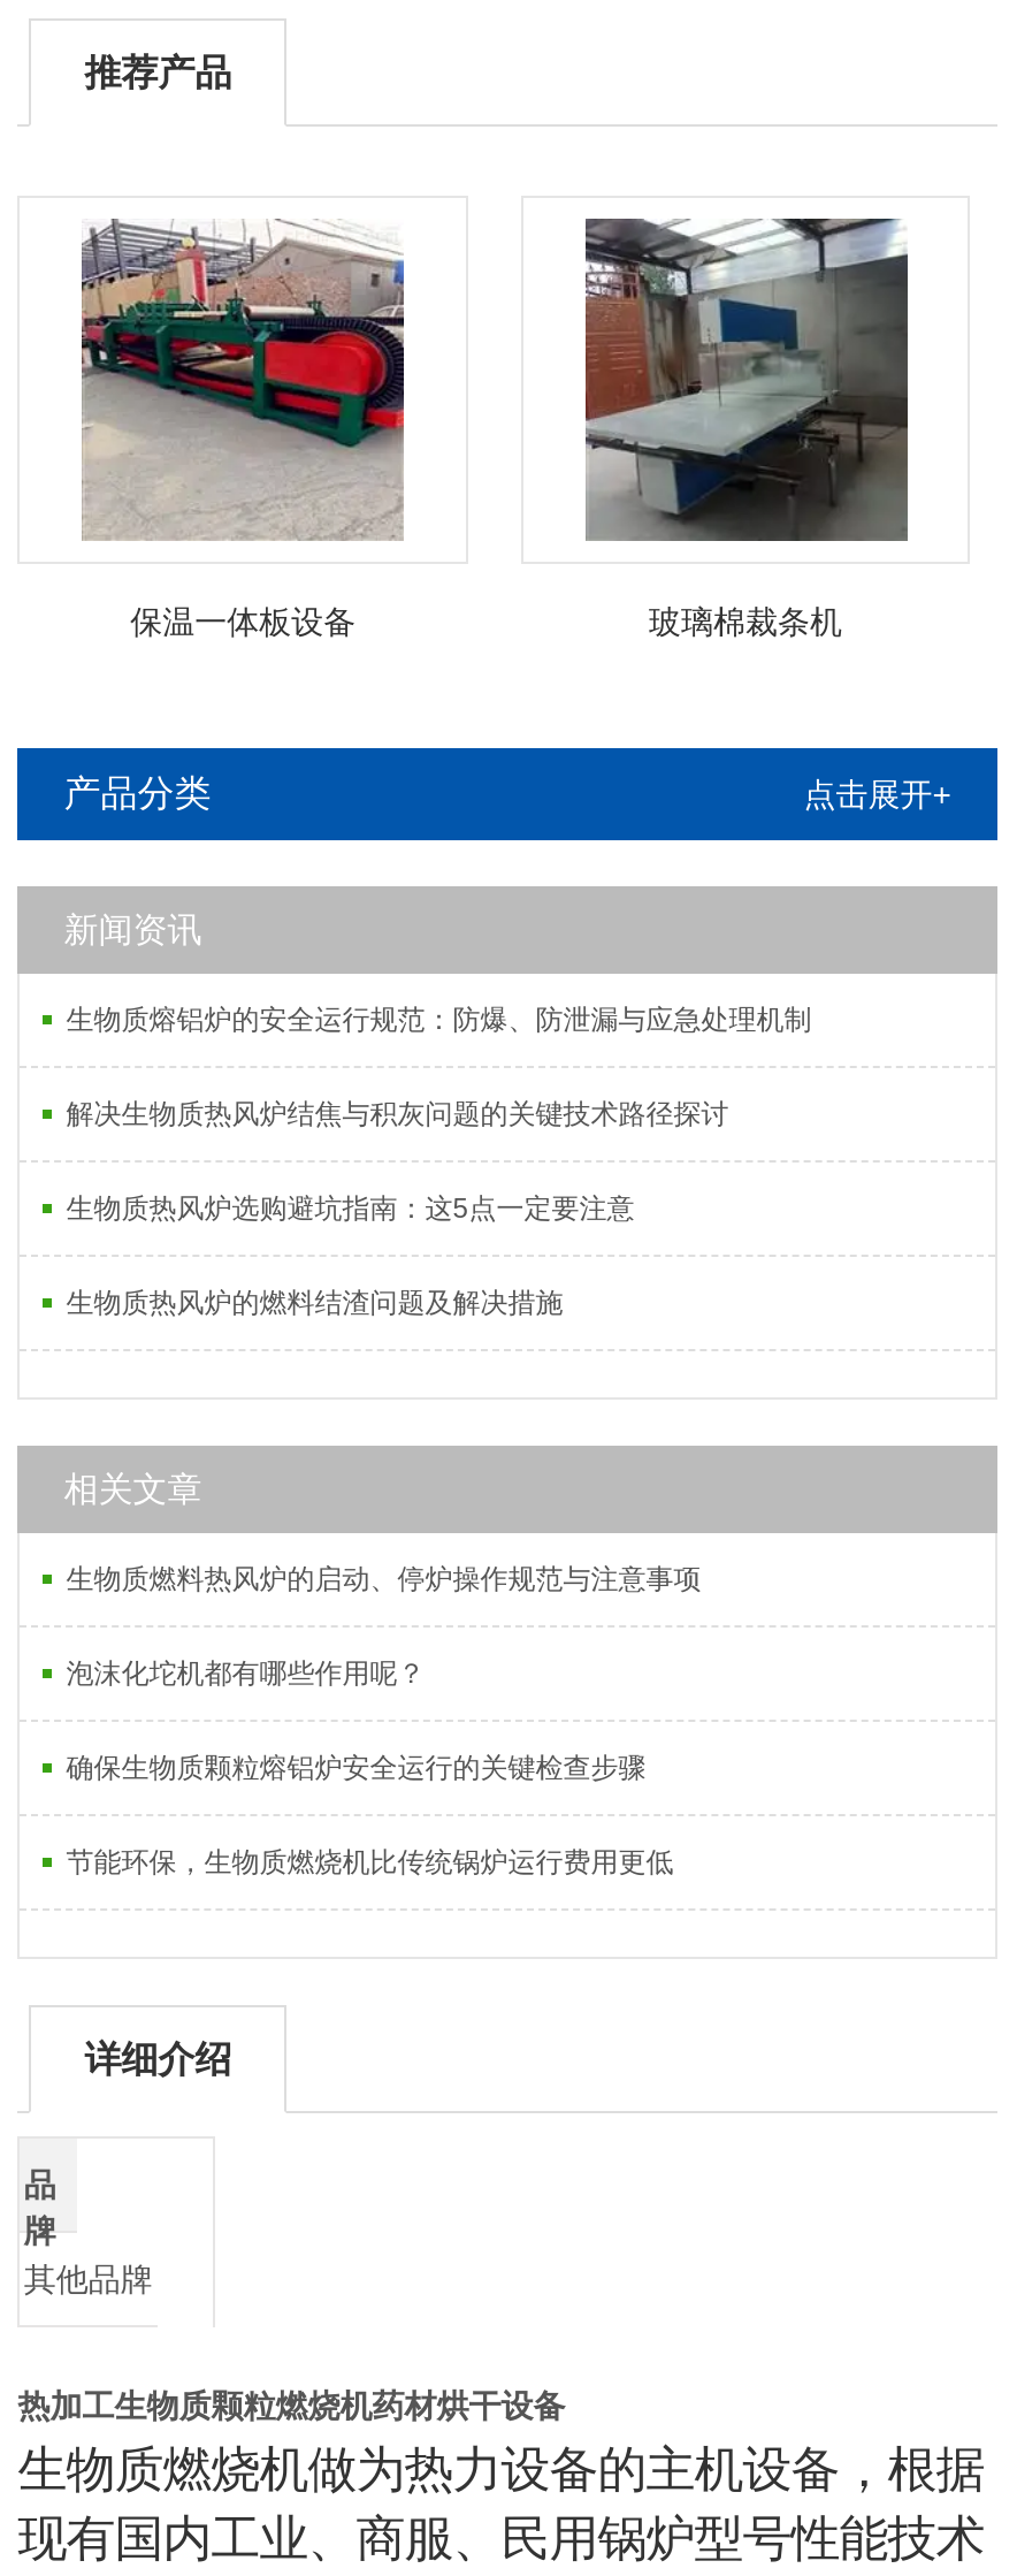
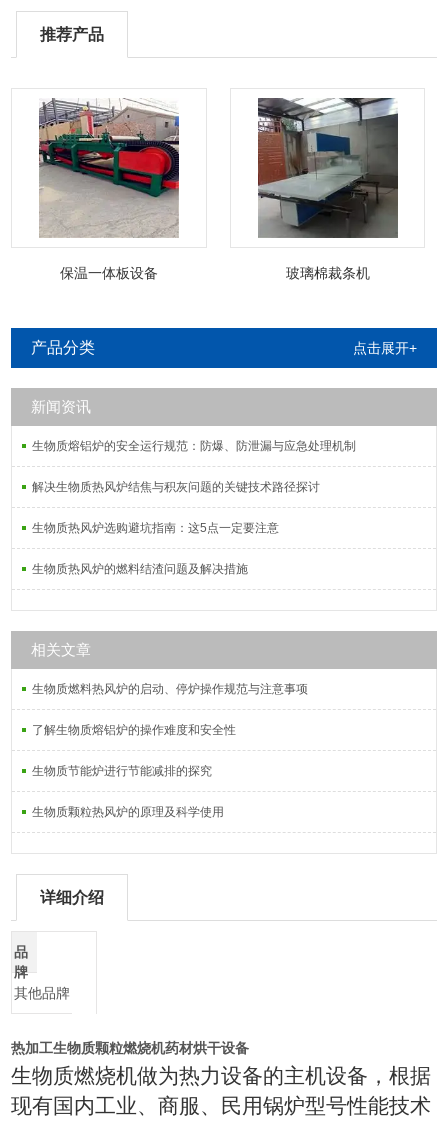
- 泡沫化坨机都有哪些作用呢？
+ 了解生物质熔铝炉的操作难度和安全性

- 确保生物质颗粒熔铝炉安全运行的关键检查步骤
+ 生物质节能炉进行节能减排的探究

- 节能环保，生物质燃烧机比传统锅炉运行费用更低
+ 生物质颗粒热风炉的原理及科学使用
